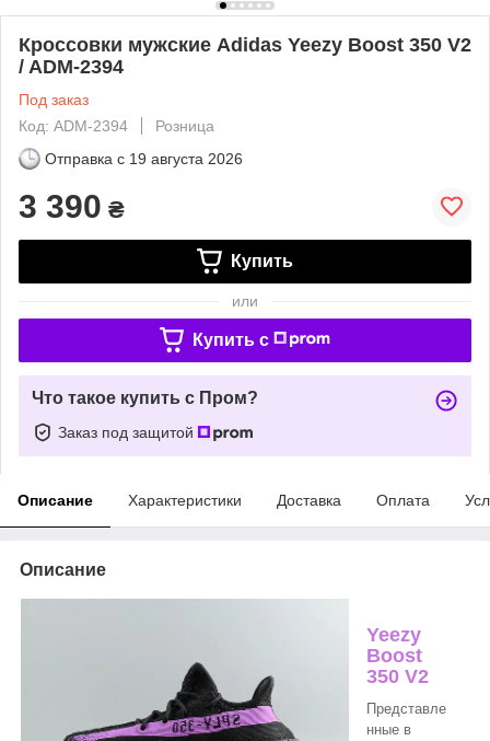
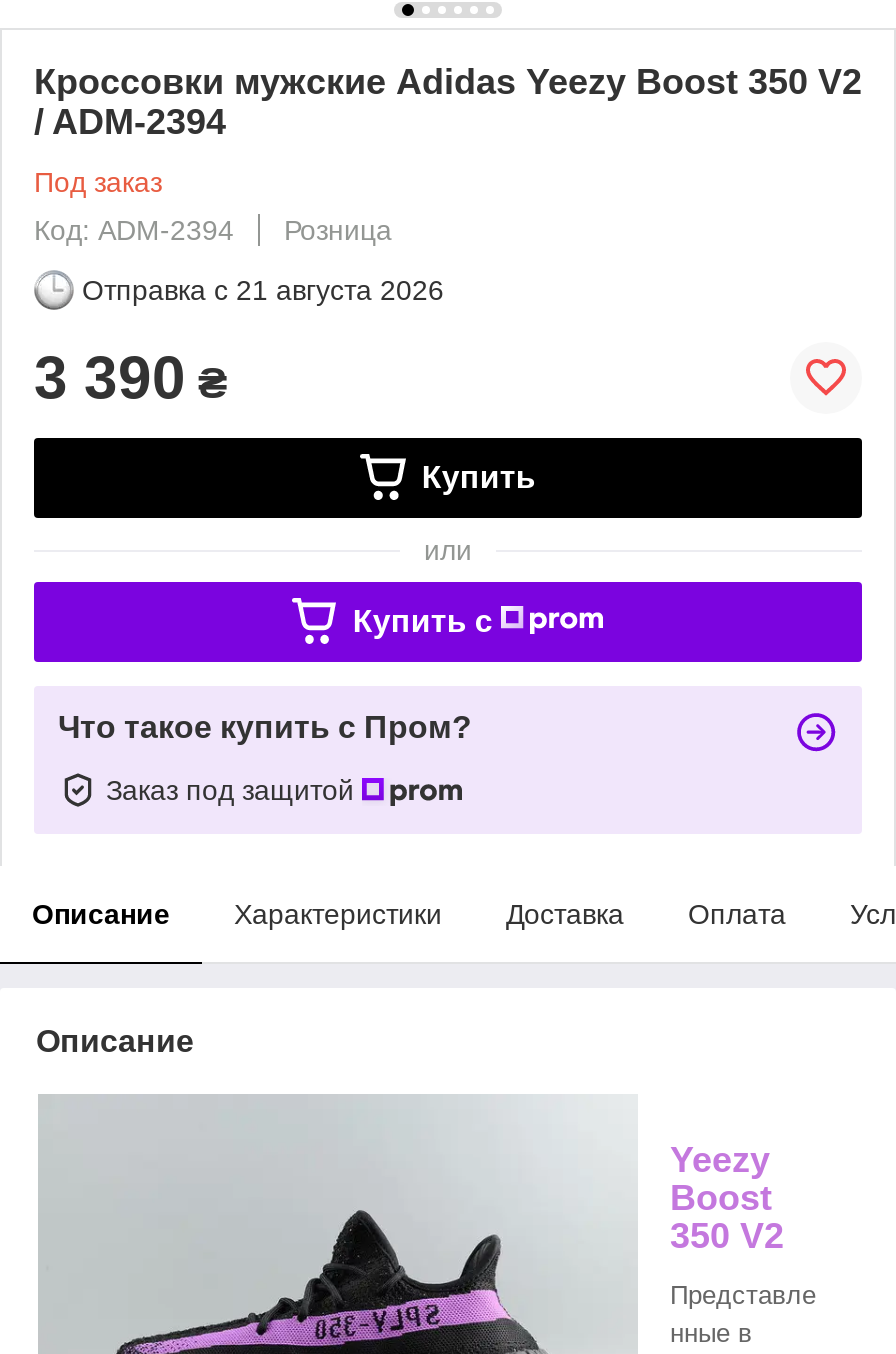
- Отправка с 19 августа 2026
+ Отправка с 21 августа 2026
